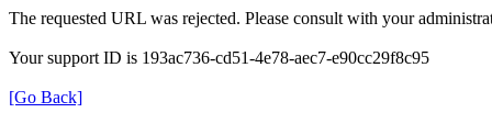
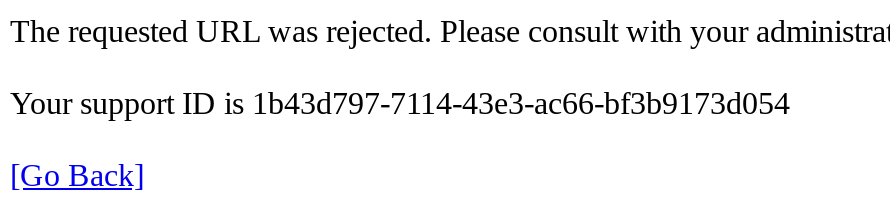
- Your support ID is 193ac736-cd51-4e78-aec7-e90cc29f8c95
+ Your support ID is 1b43d797-7114-43e3-ac66-bf3b9173d054
